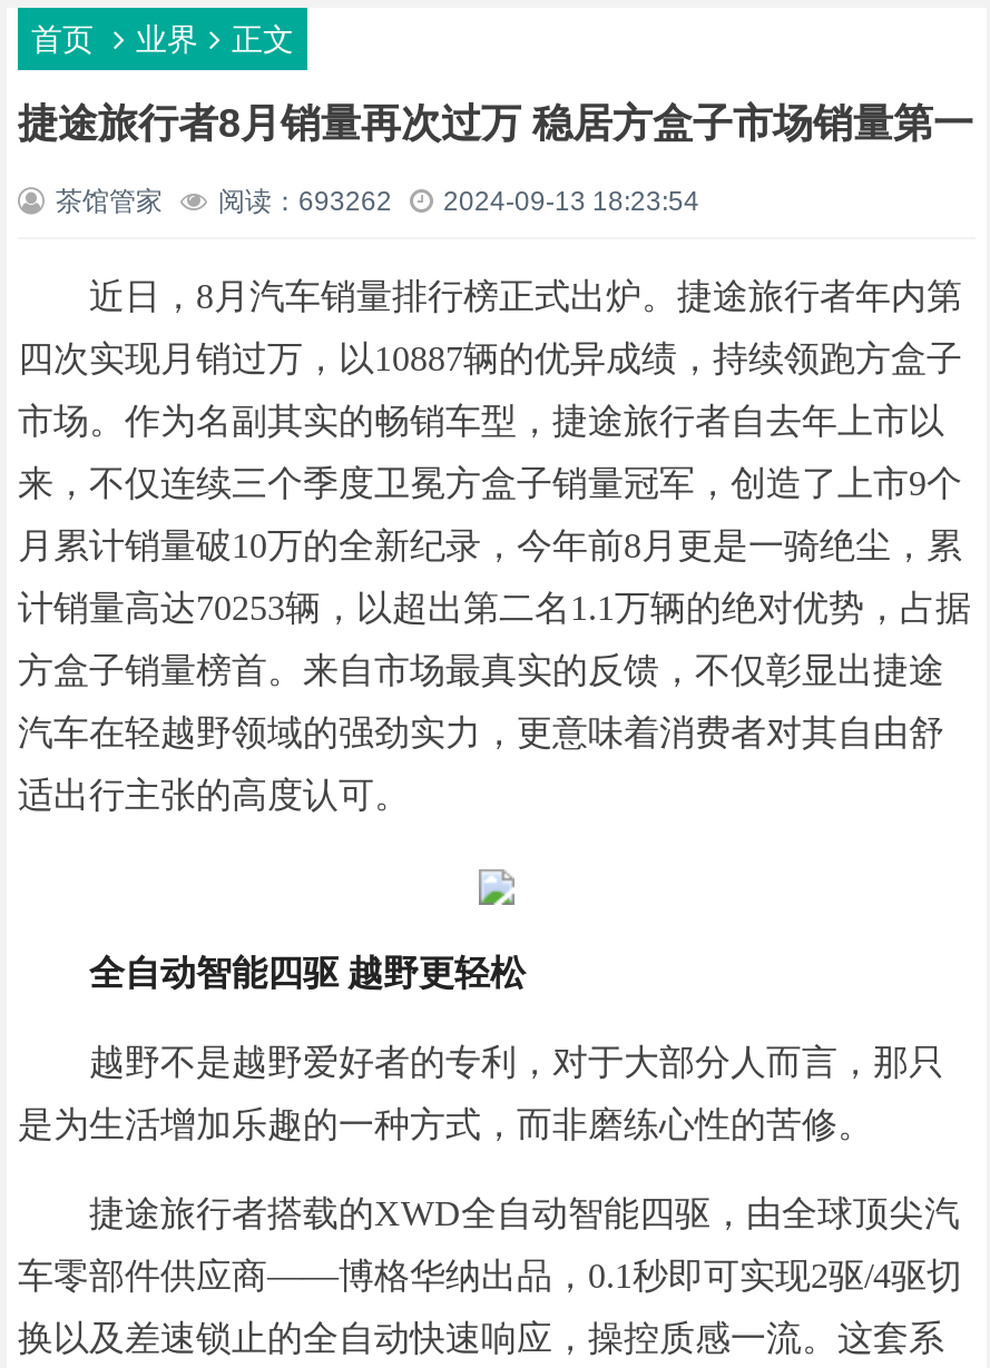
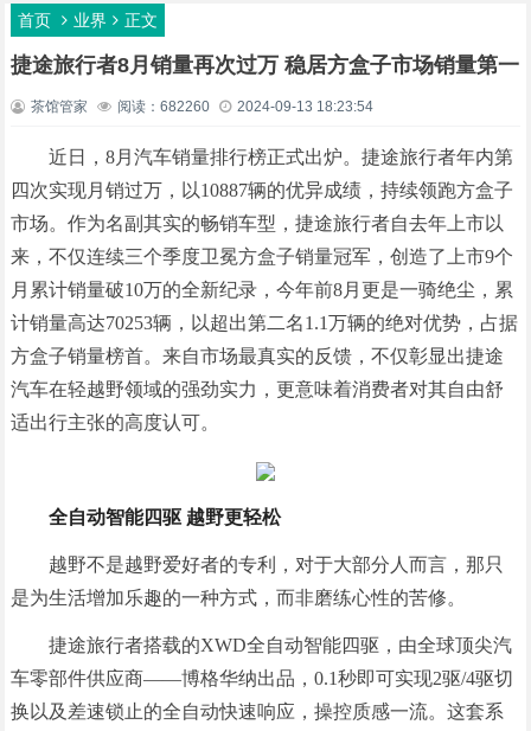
- 茶馆管家 阅读：693262 2024-09-13 18:23:54
+ 茶馆管家 阅读：682260 2024-09-13 18:23:54
